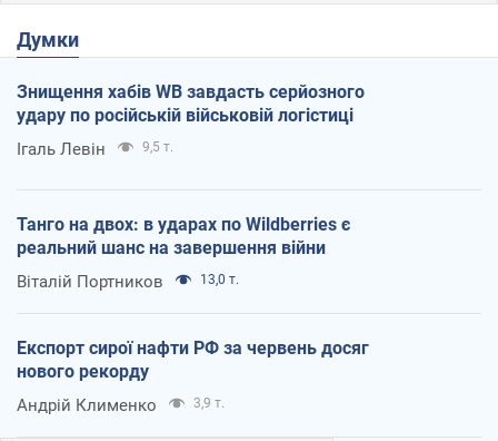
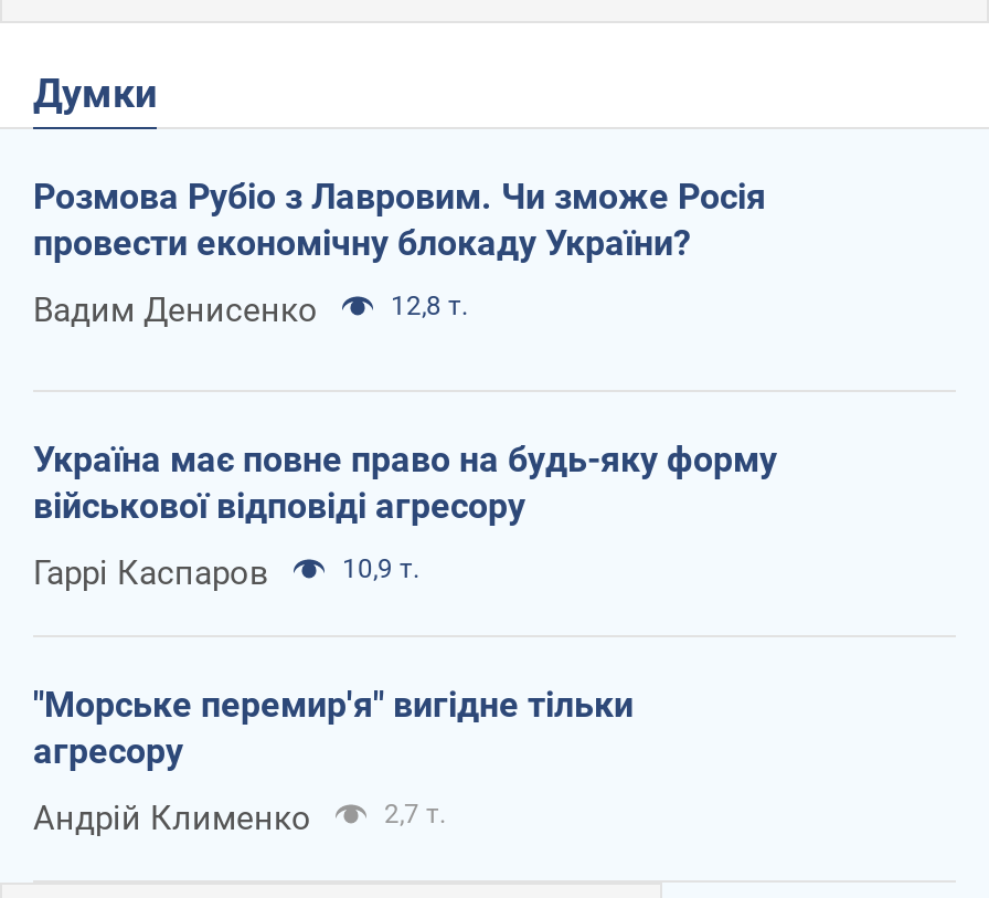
- Знищення хабів WB завдасть серйозного
- удару по російській військовій логістиці
+ Розмова Рубіо з Лавровим. Чи зможе Росія
+ провести економічну блокаду України?

- Ігаль Левін
- 9,5 т.
+ Вадим Денисенко
+ 12,8 т.

- Танго на двох: в ударах по Wildberries є
- реальний шанс на завершення війни
+ Україна має повне право на будь-яку форму
+ військової відповіді агресору

- Віталій Портников
- 13,0 т.
+ Гаррі Каспаров
+ 10,9 т.

- Експорт сирої нафти РФ за червень досяг
- нового рекорду
+ "Морське перемир'я" вигідне тільки
+ агресору

- 3,9 т.
+ 2,7 т.
